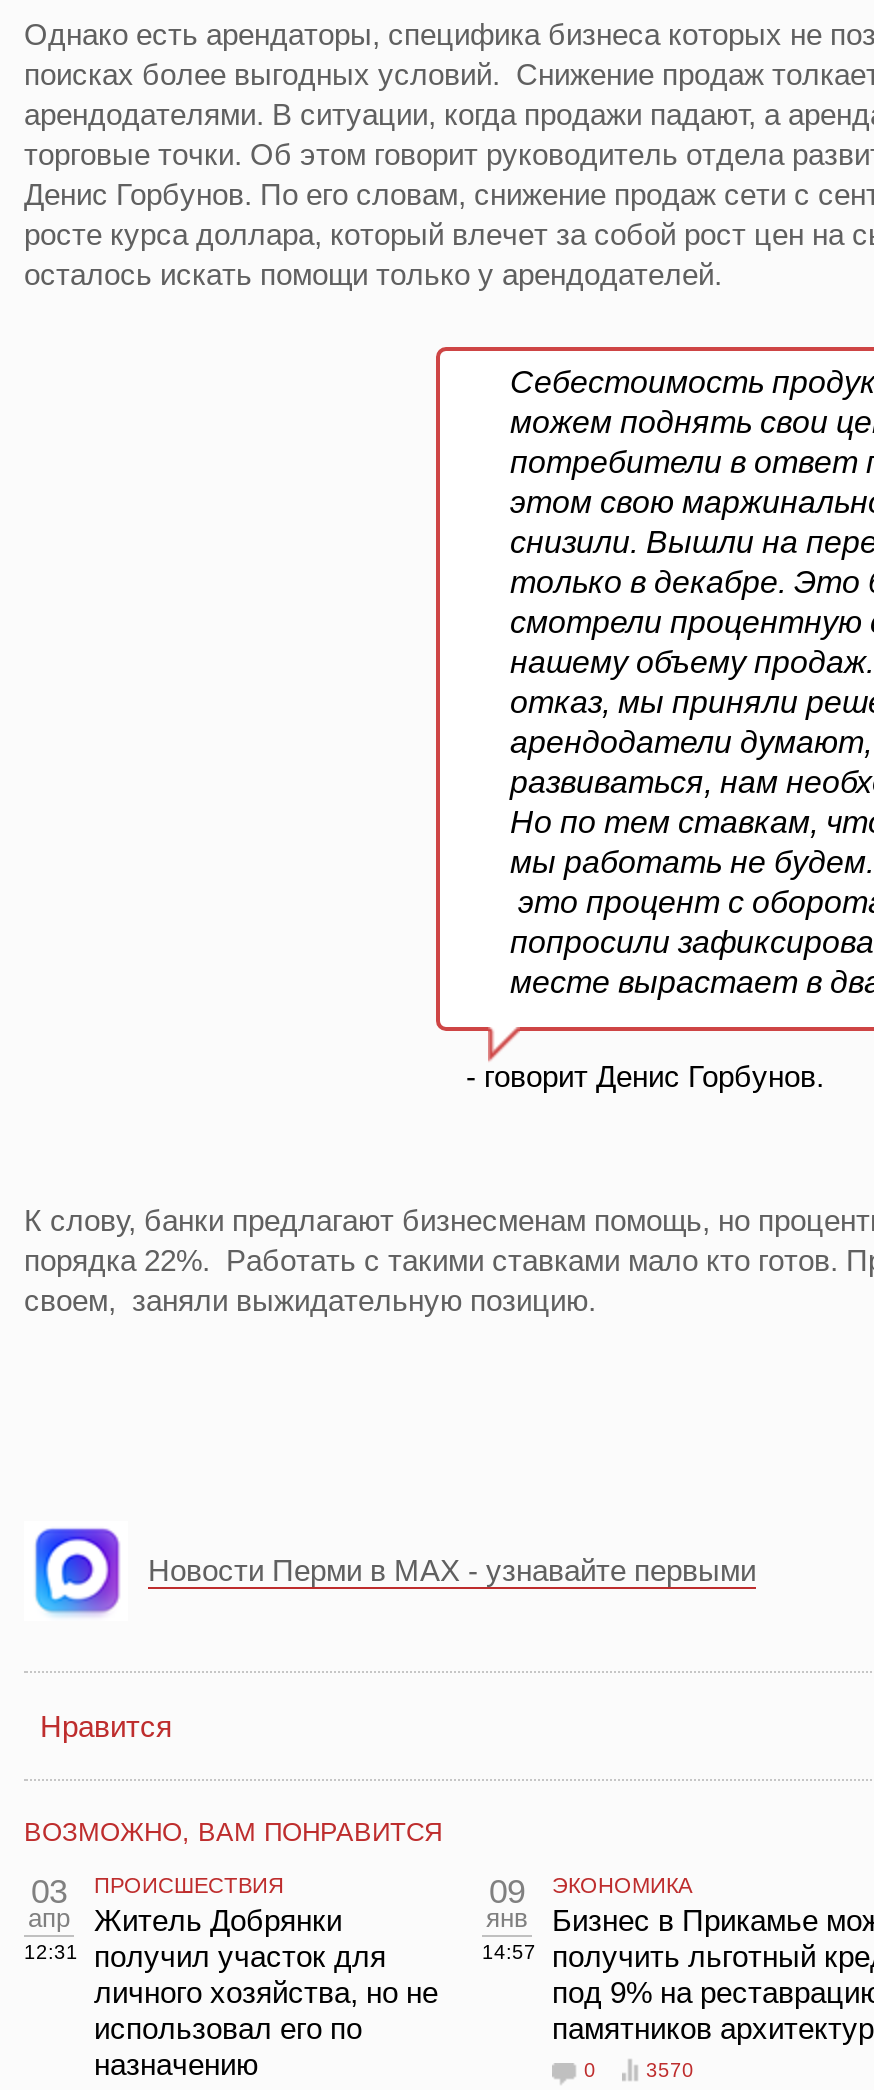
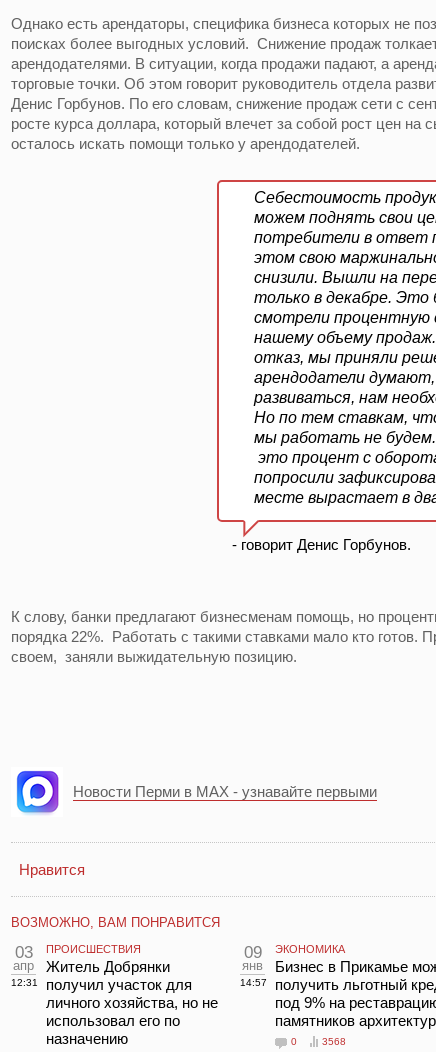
- 3570
+ 3568
